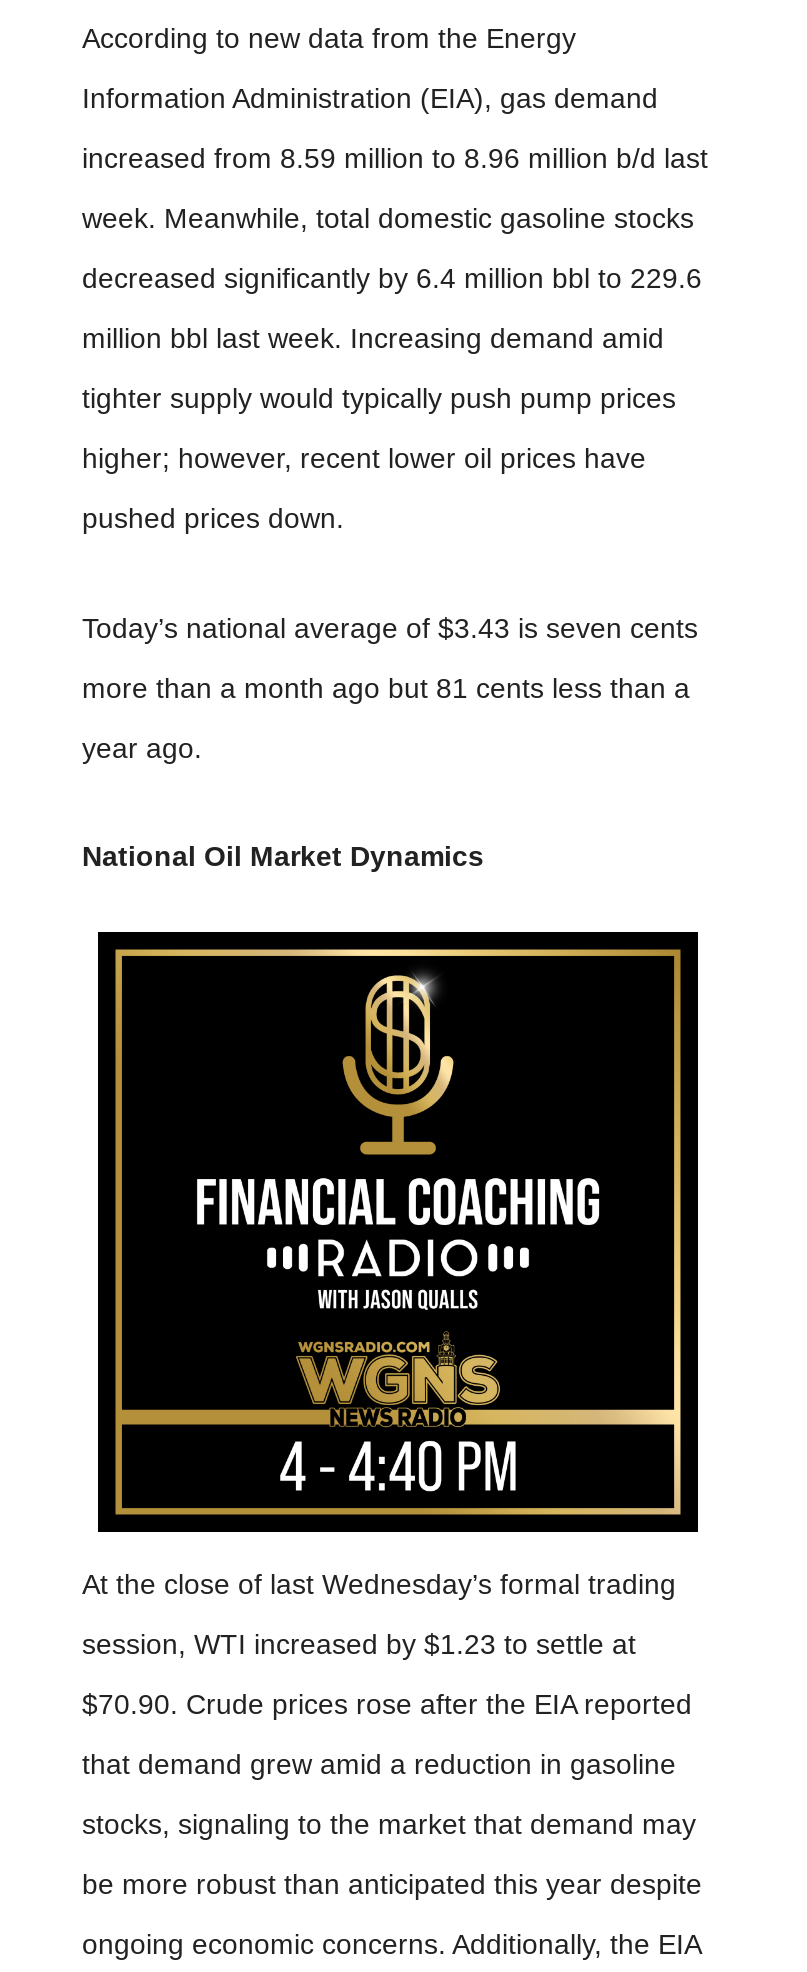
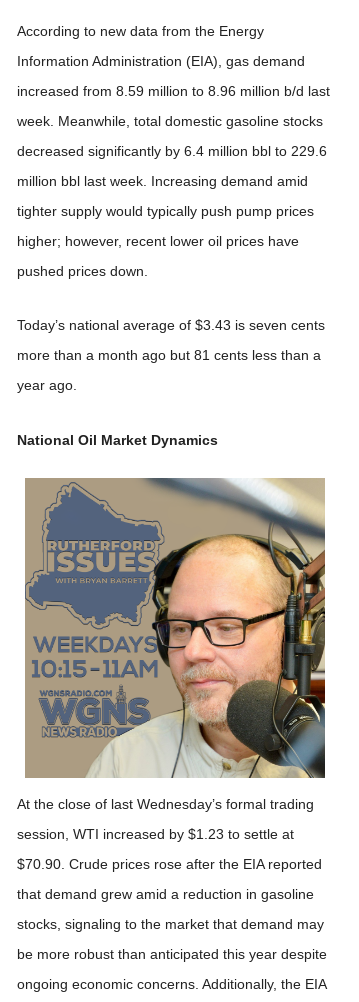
- [image]
+ [image]
